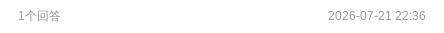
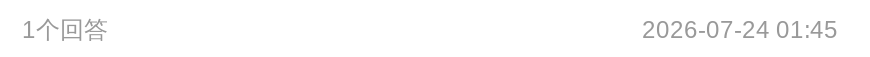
- 2026-07-21 22:36
+ 2026-07-24 01:45
